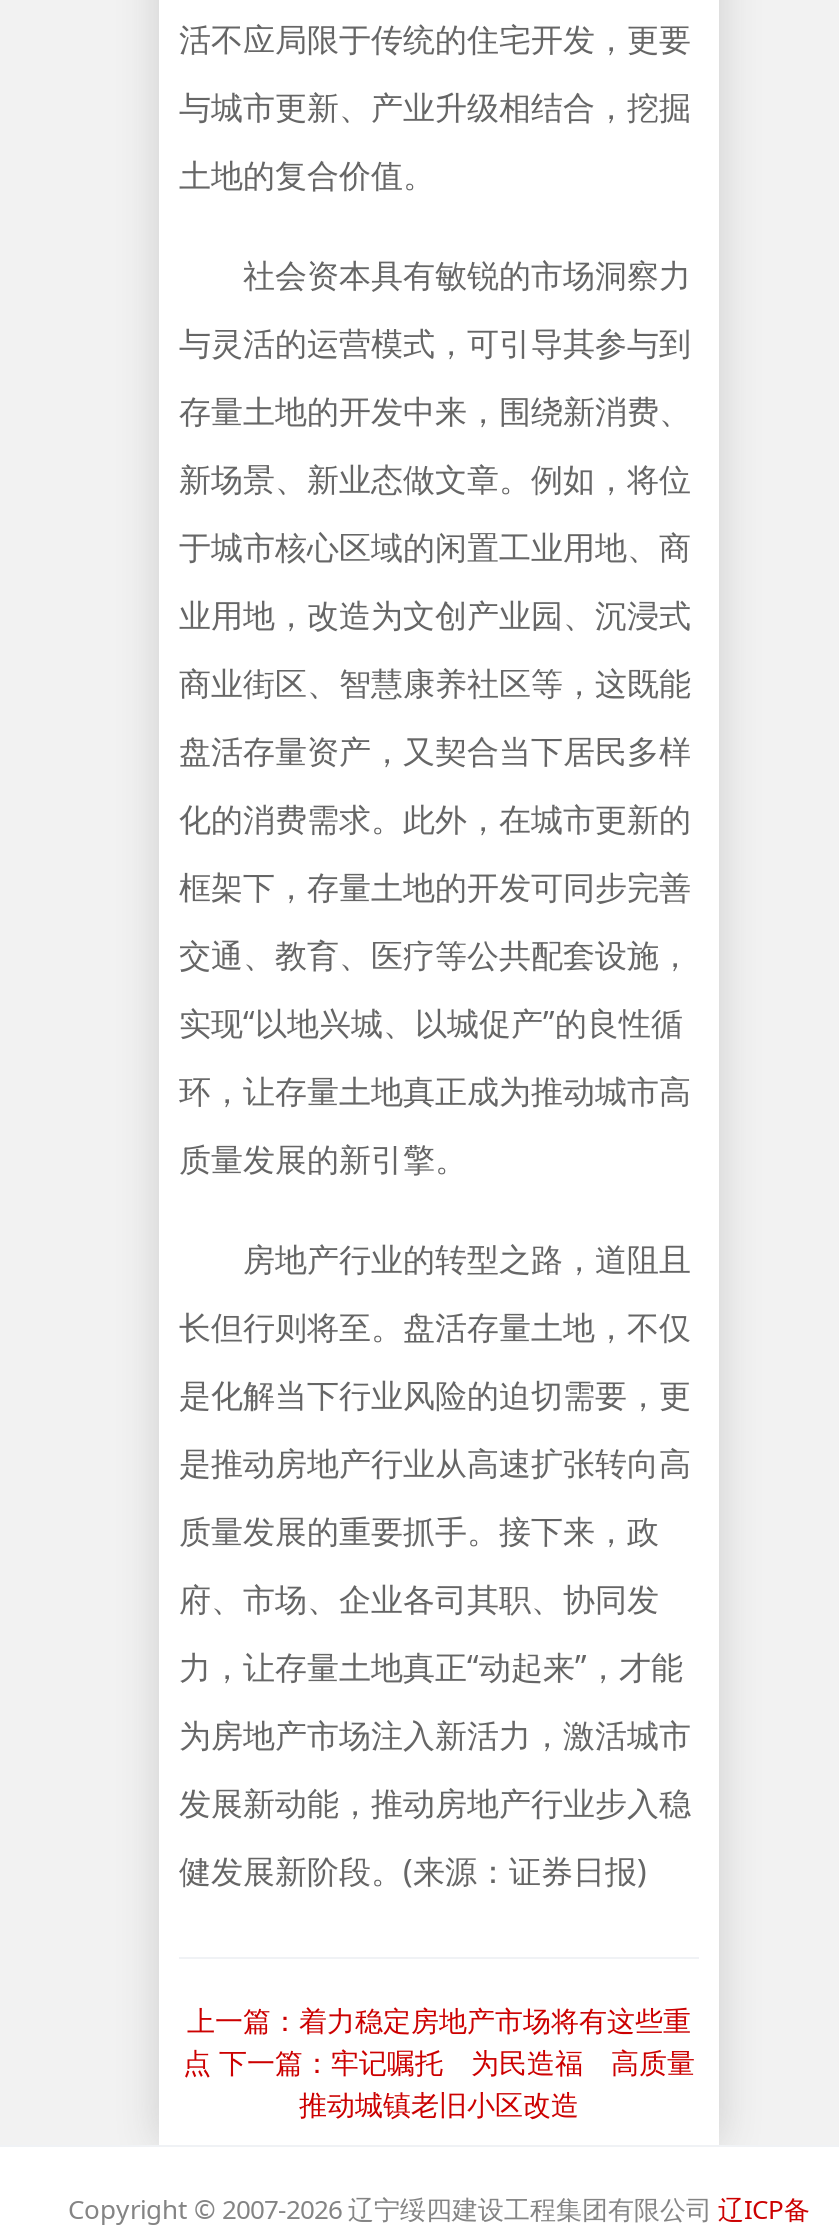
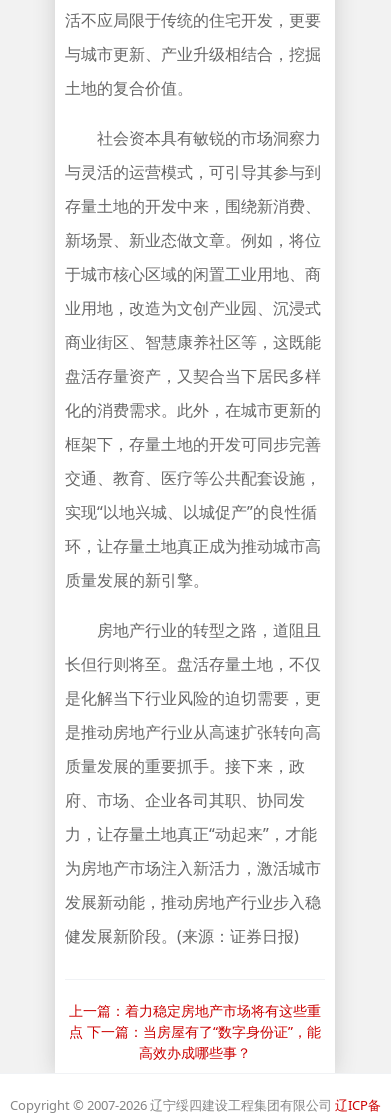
- 点下一篇：牢记嘱托 为民造福 高质量
- 推动城镇老旧小区改造
+ 点下一篇：当房屋有了“数字身份证”，能
+ 高效办成哪些事？
